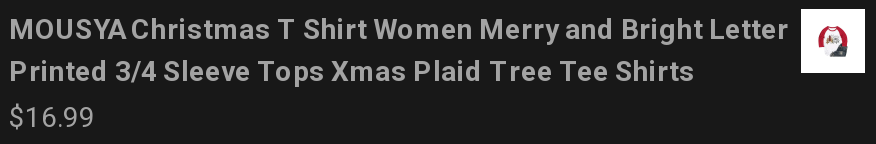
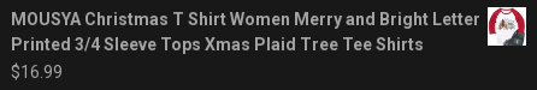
- [image]
+ [image]
